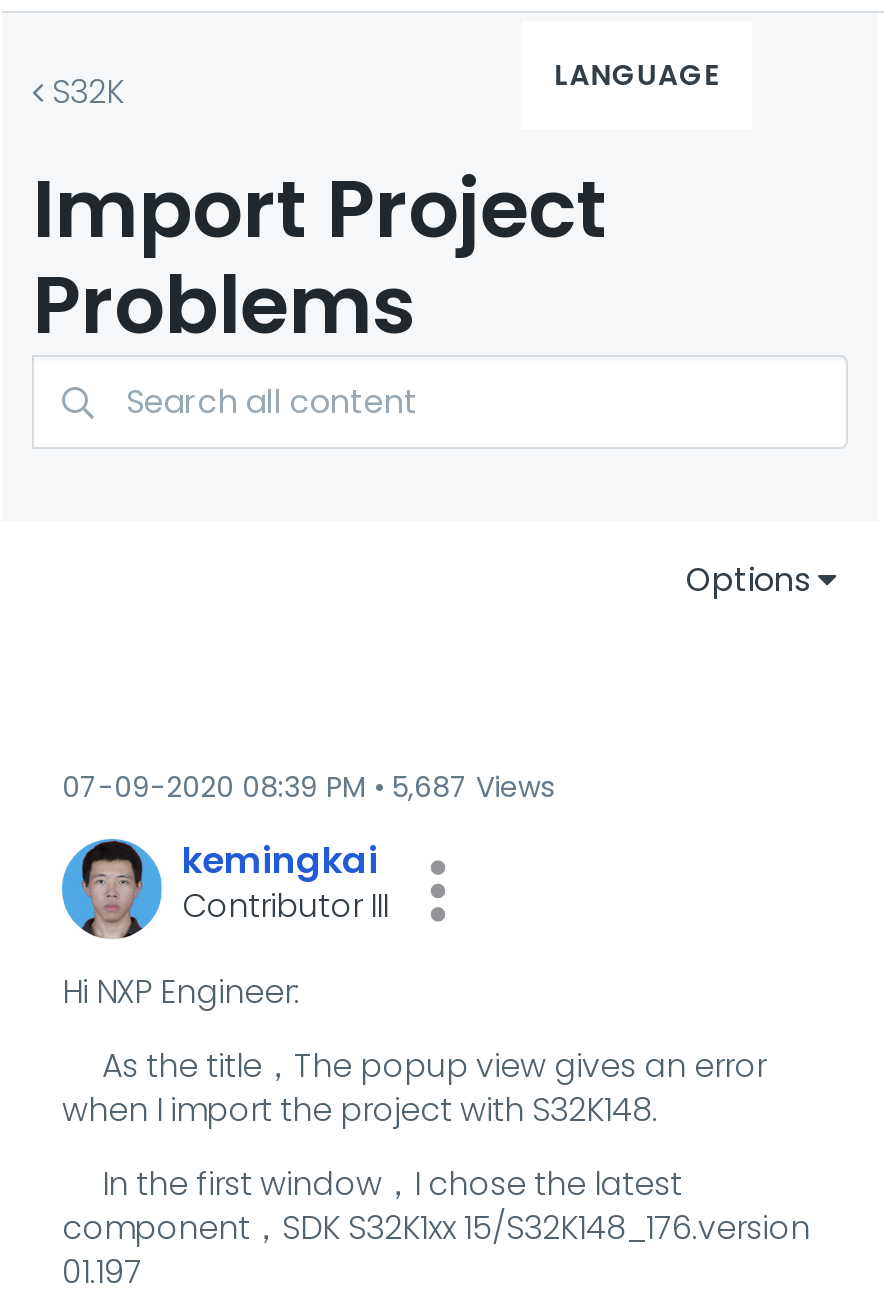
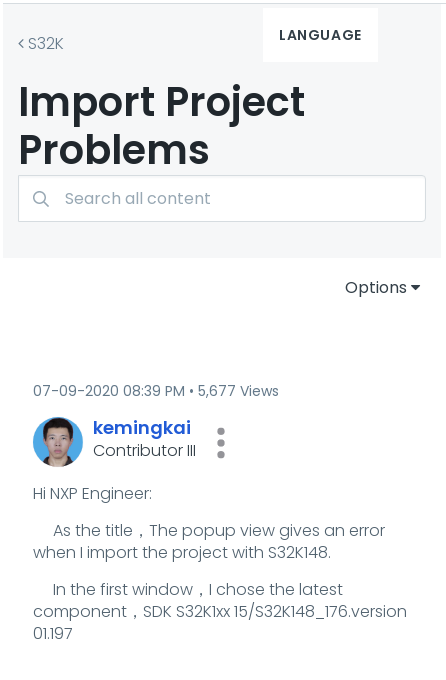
- 07-09-2020 08:39 PM 5,687 Views
+ 07-09-2020 08:39 PM 5,677 Views
